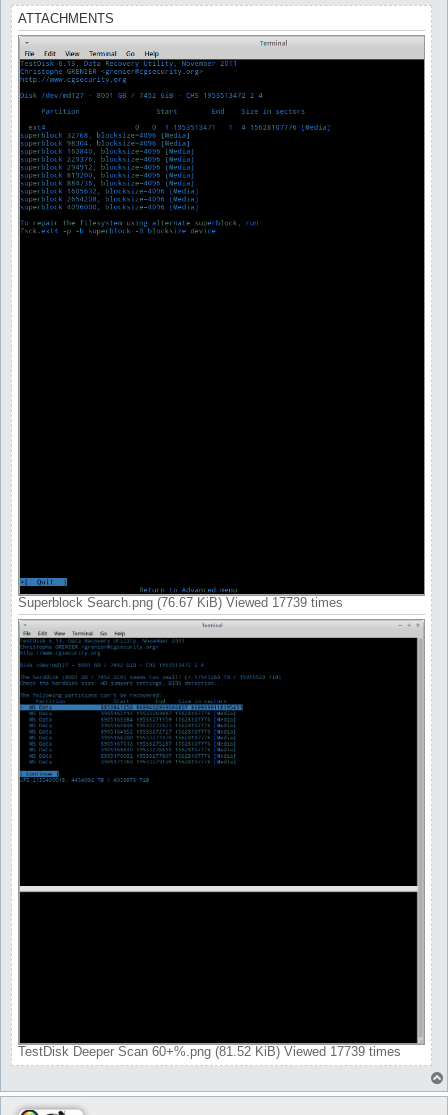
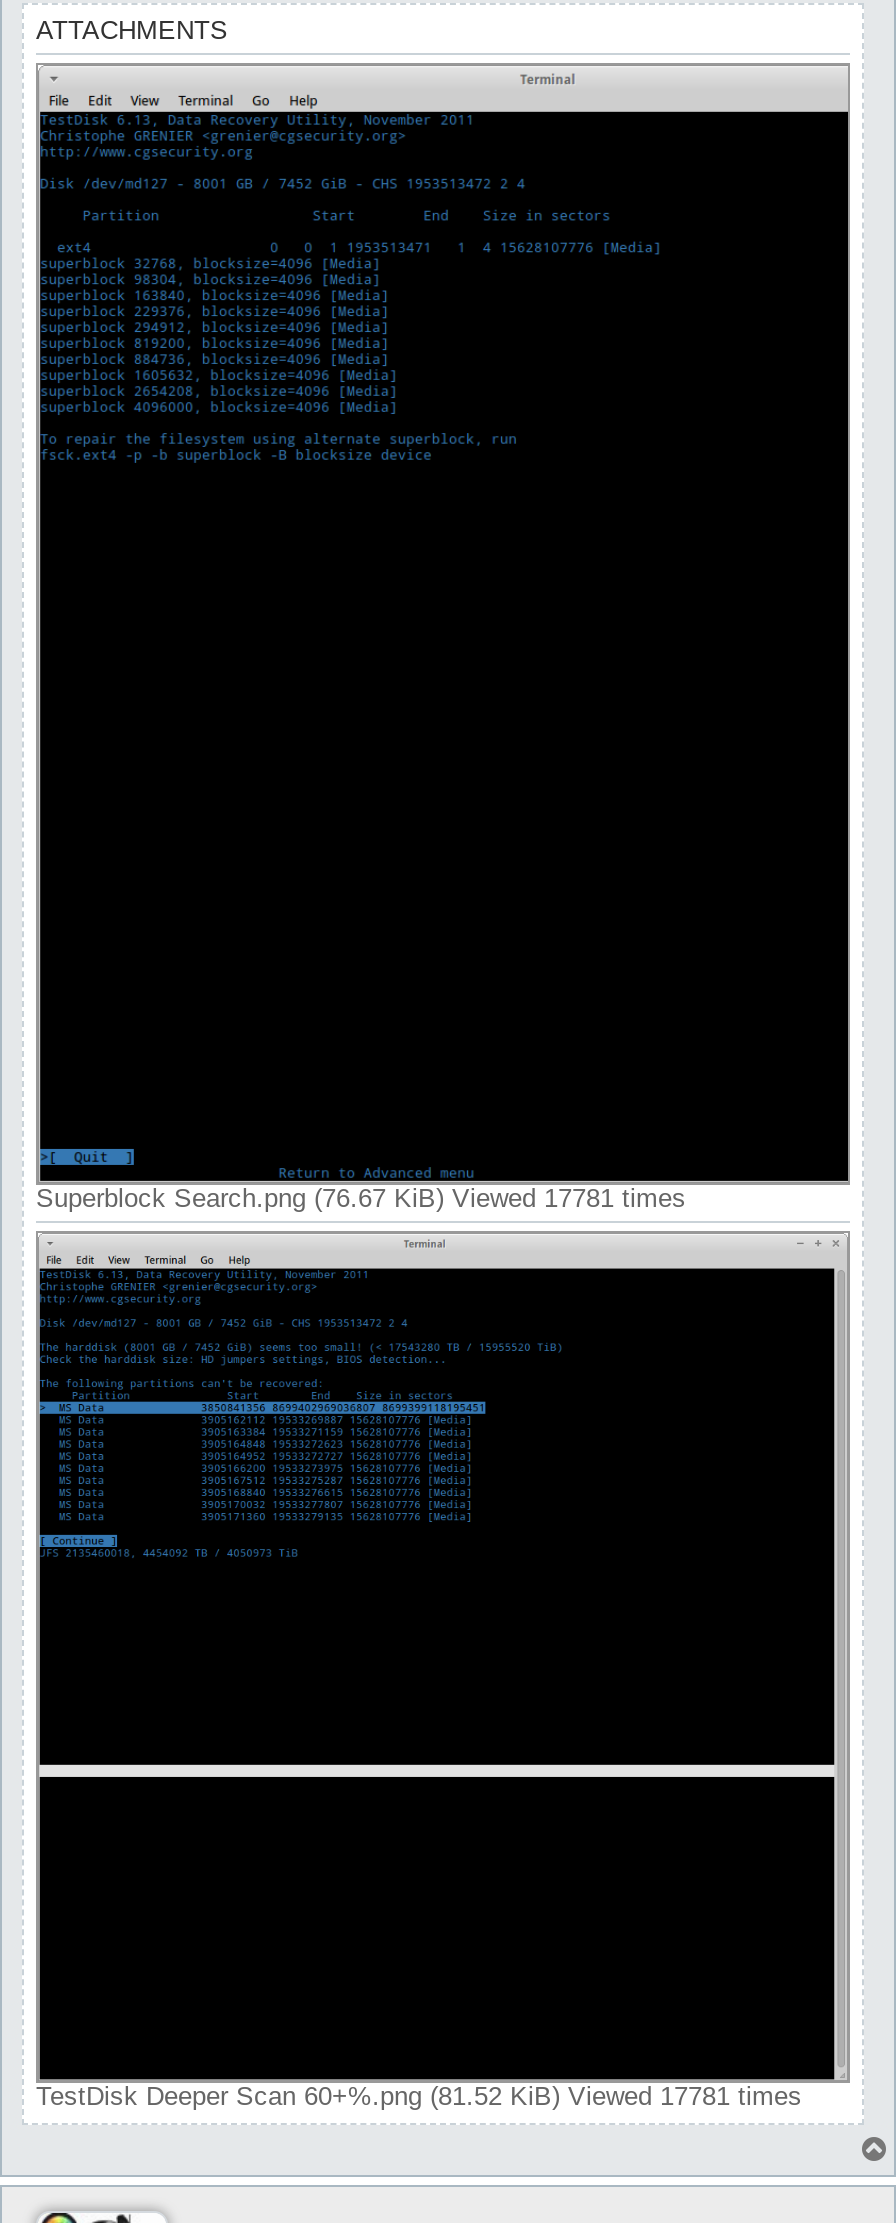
- Superblock Search.png (76.67 KiB) Viewed 17739 times
+ Superblock Search.png (76.67 KiB) Viewed 17781 times

- TestDisk Deeper Scan 60+%.png (81.52 KiB) Viewed 17739 times
+ TestDisk Deeper Scan 60+%.png (81.52 KiB) Viewed 17781 times
